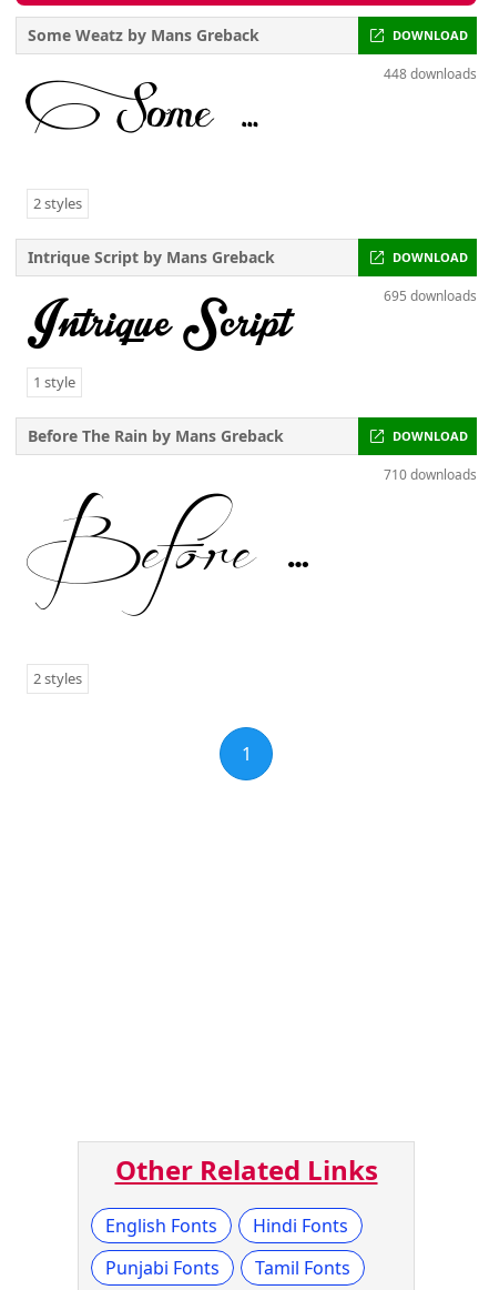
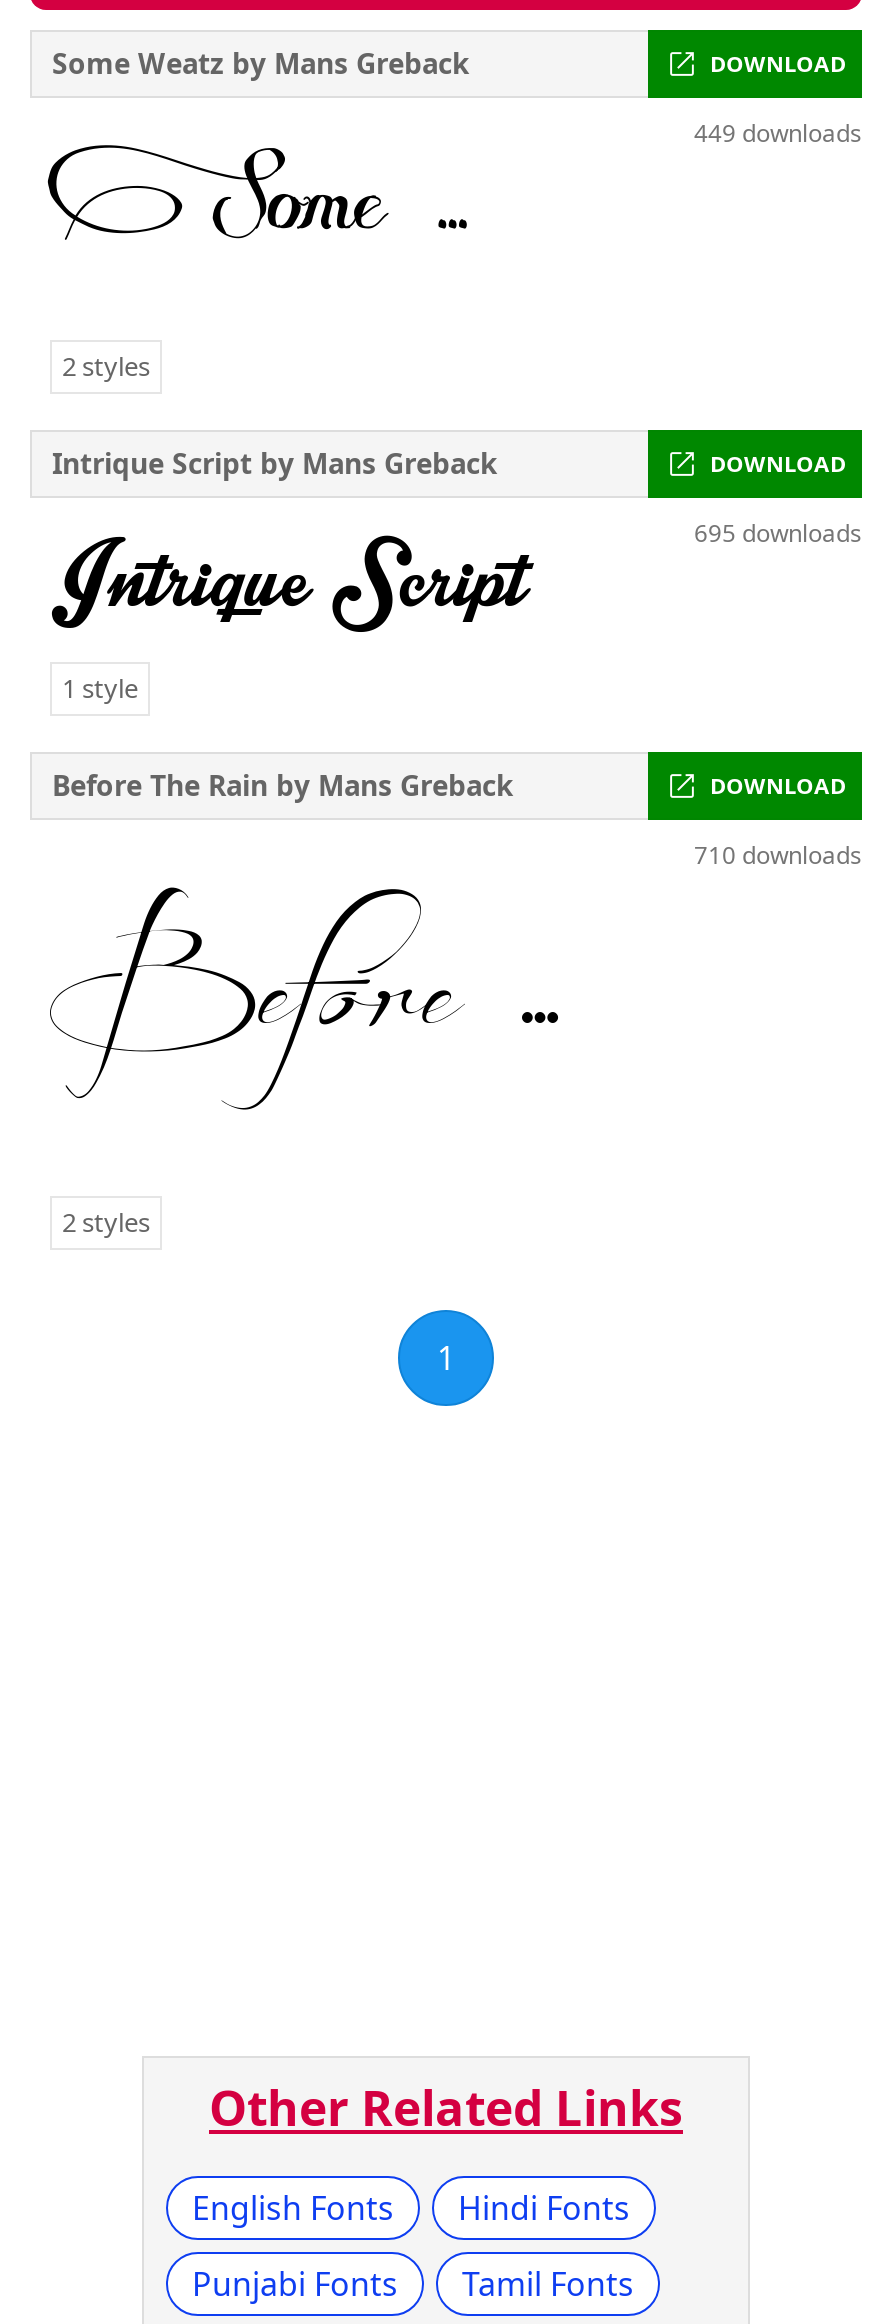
- 448 downloads
+ 449 downloads
